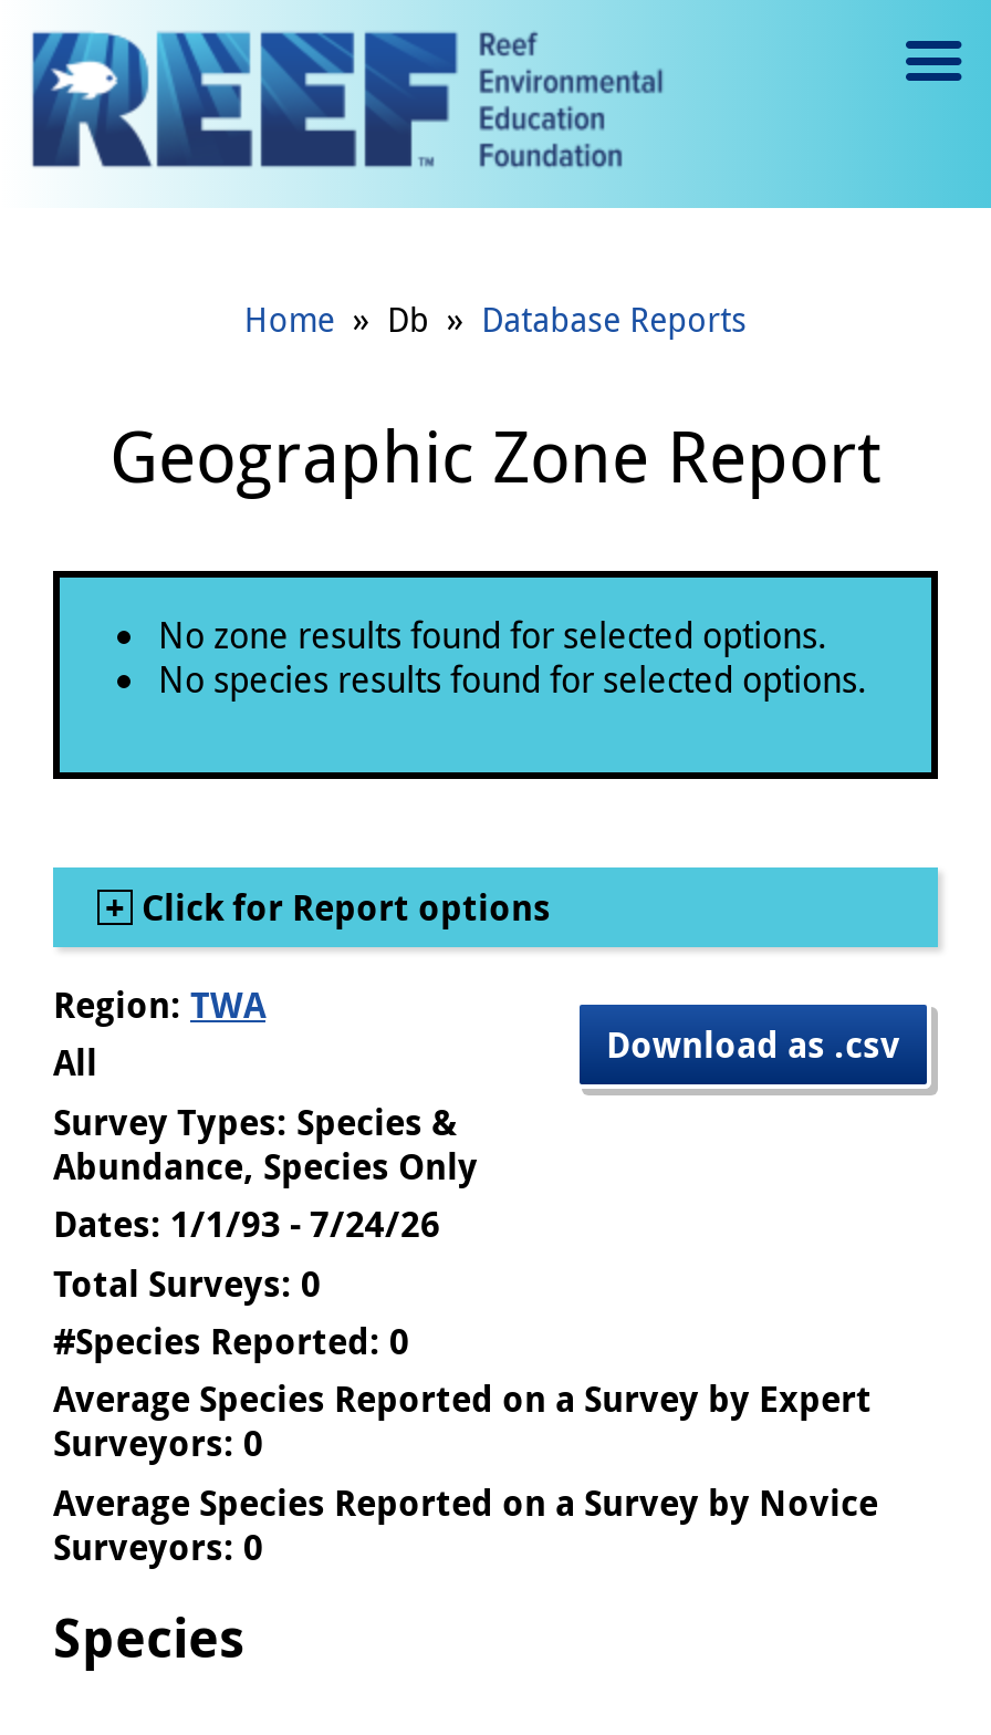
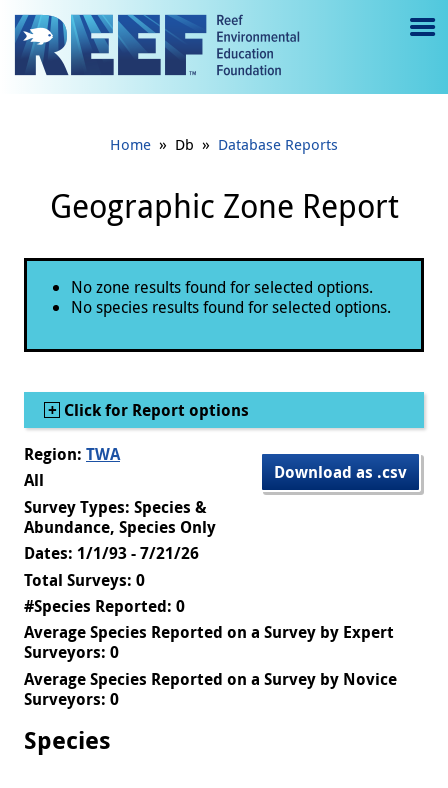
- Dates: 1/1/93 - 7/24/26
+ Dates: 1/1/93 - 7/21/26
